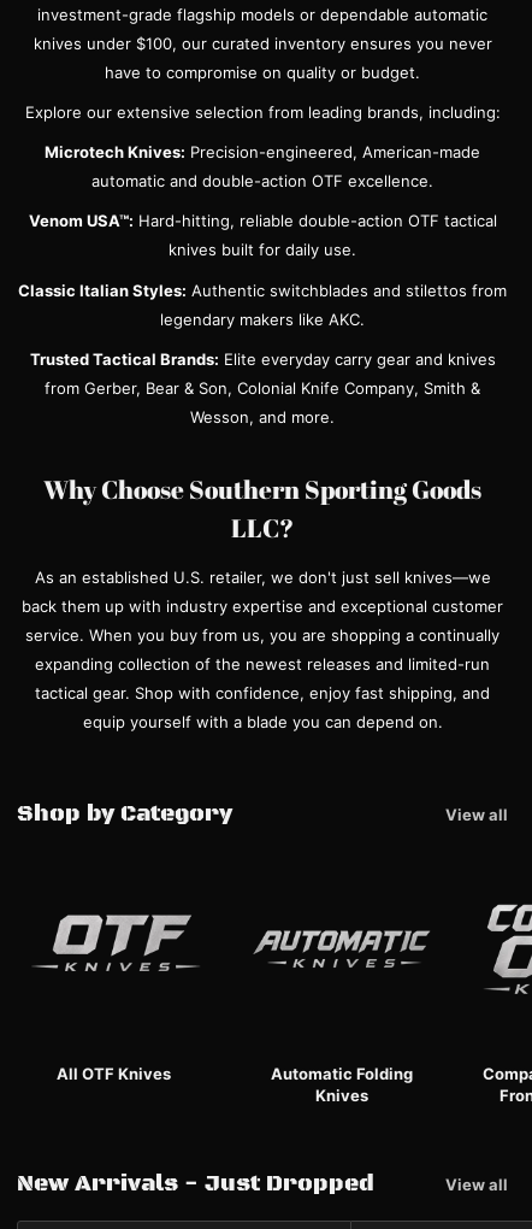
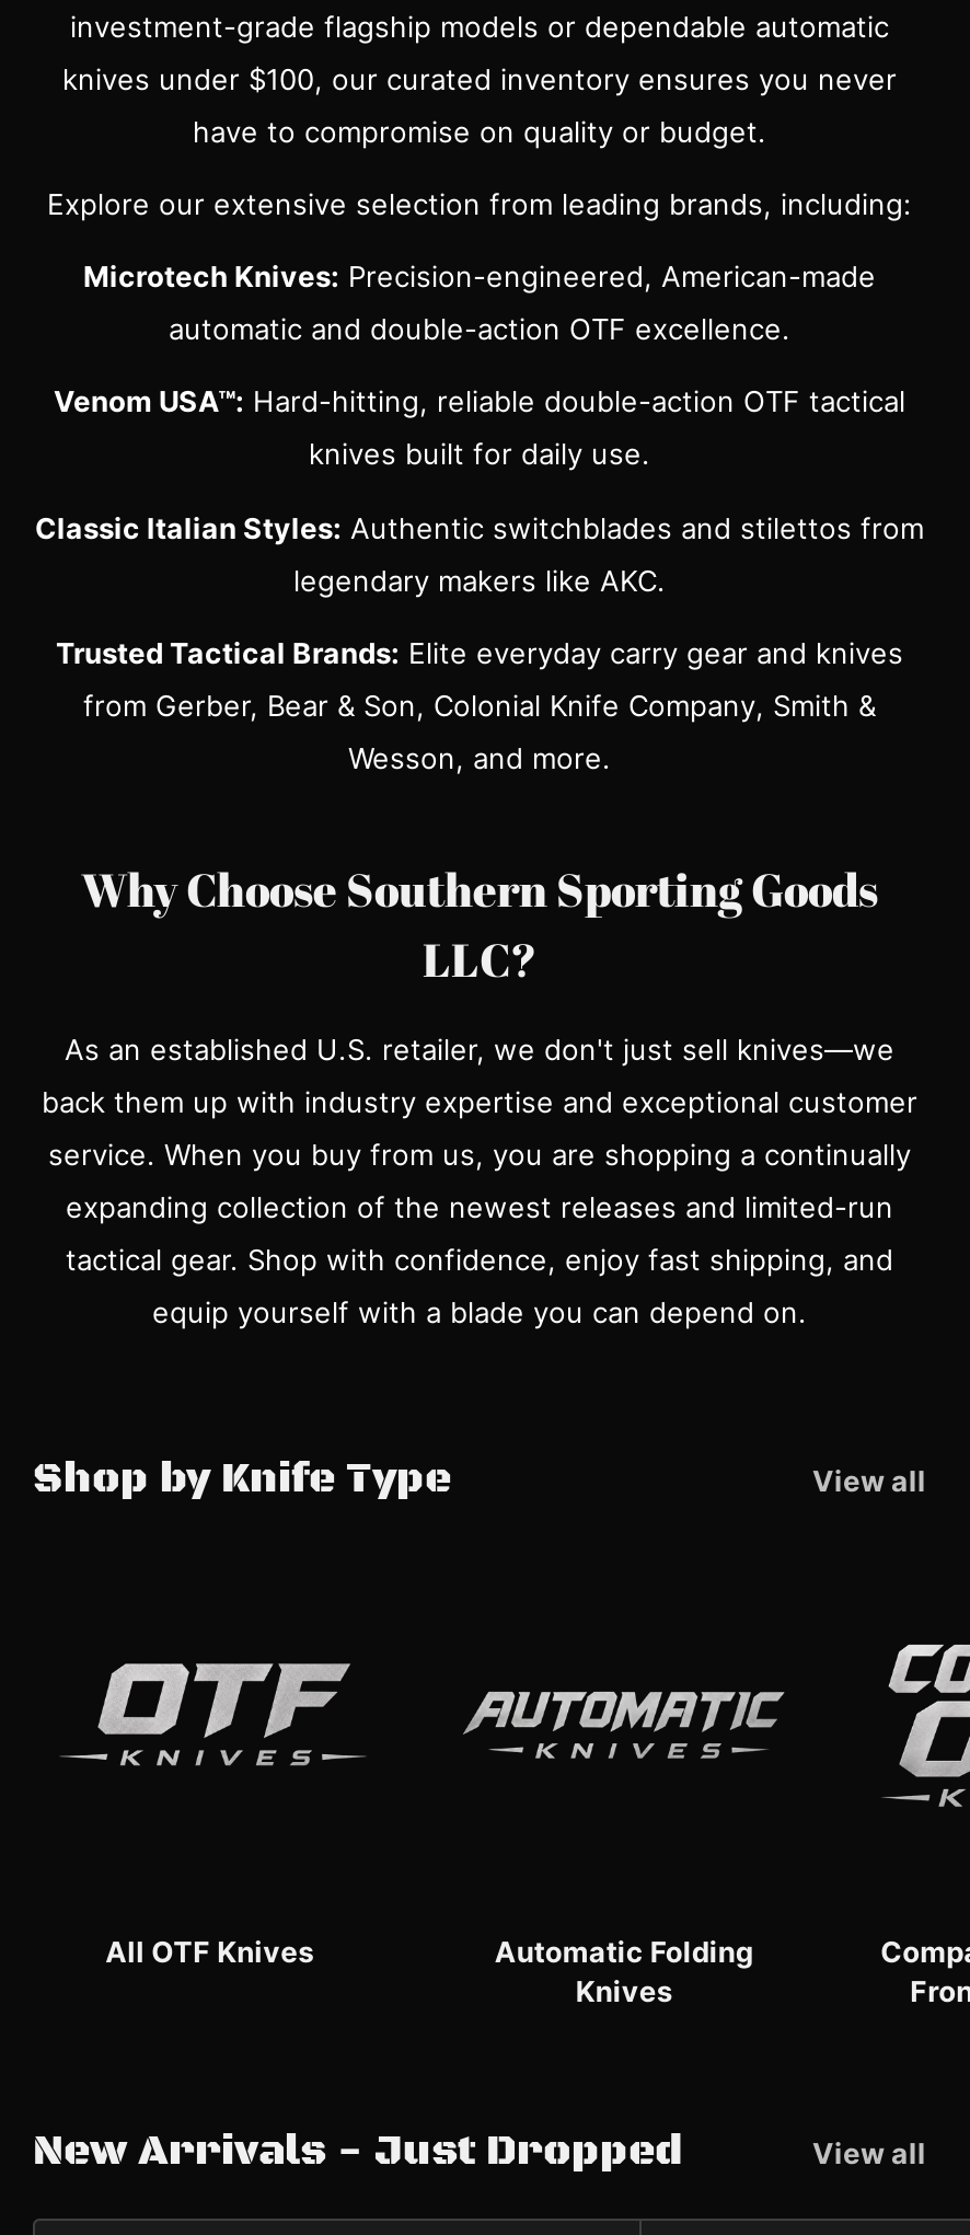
- Shop by Category
+ Shop by Knife Type
